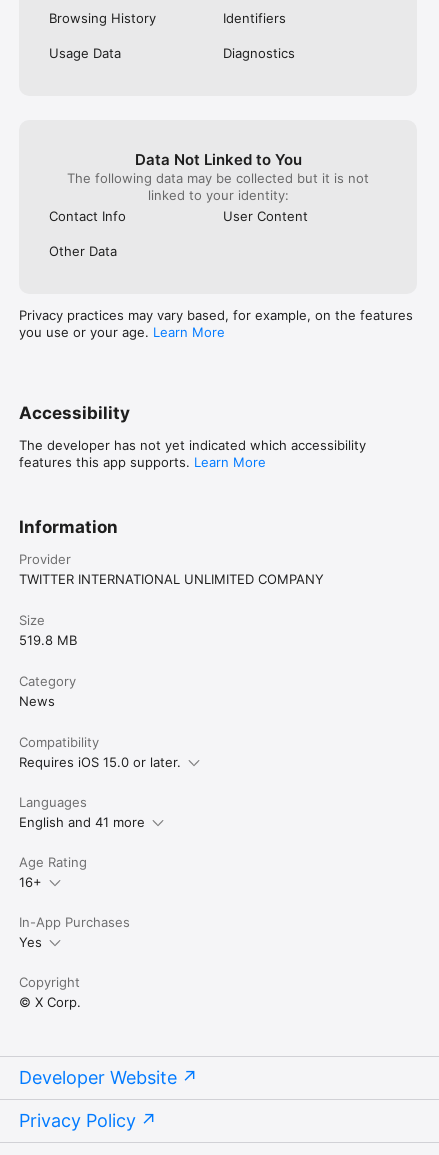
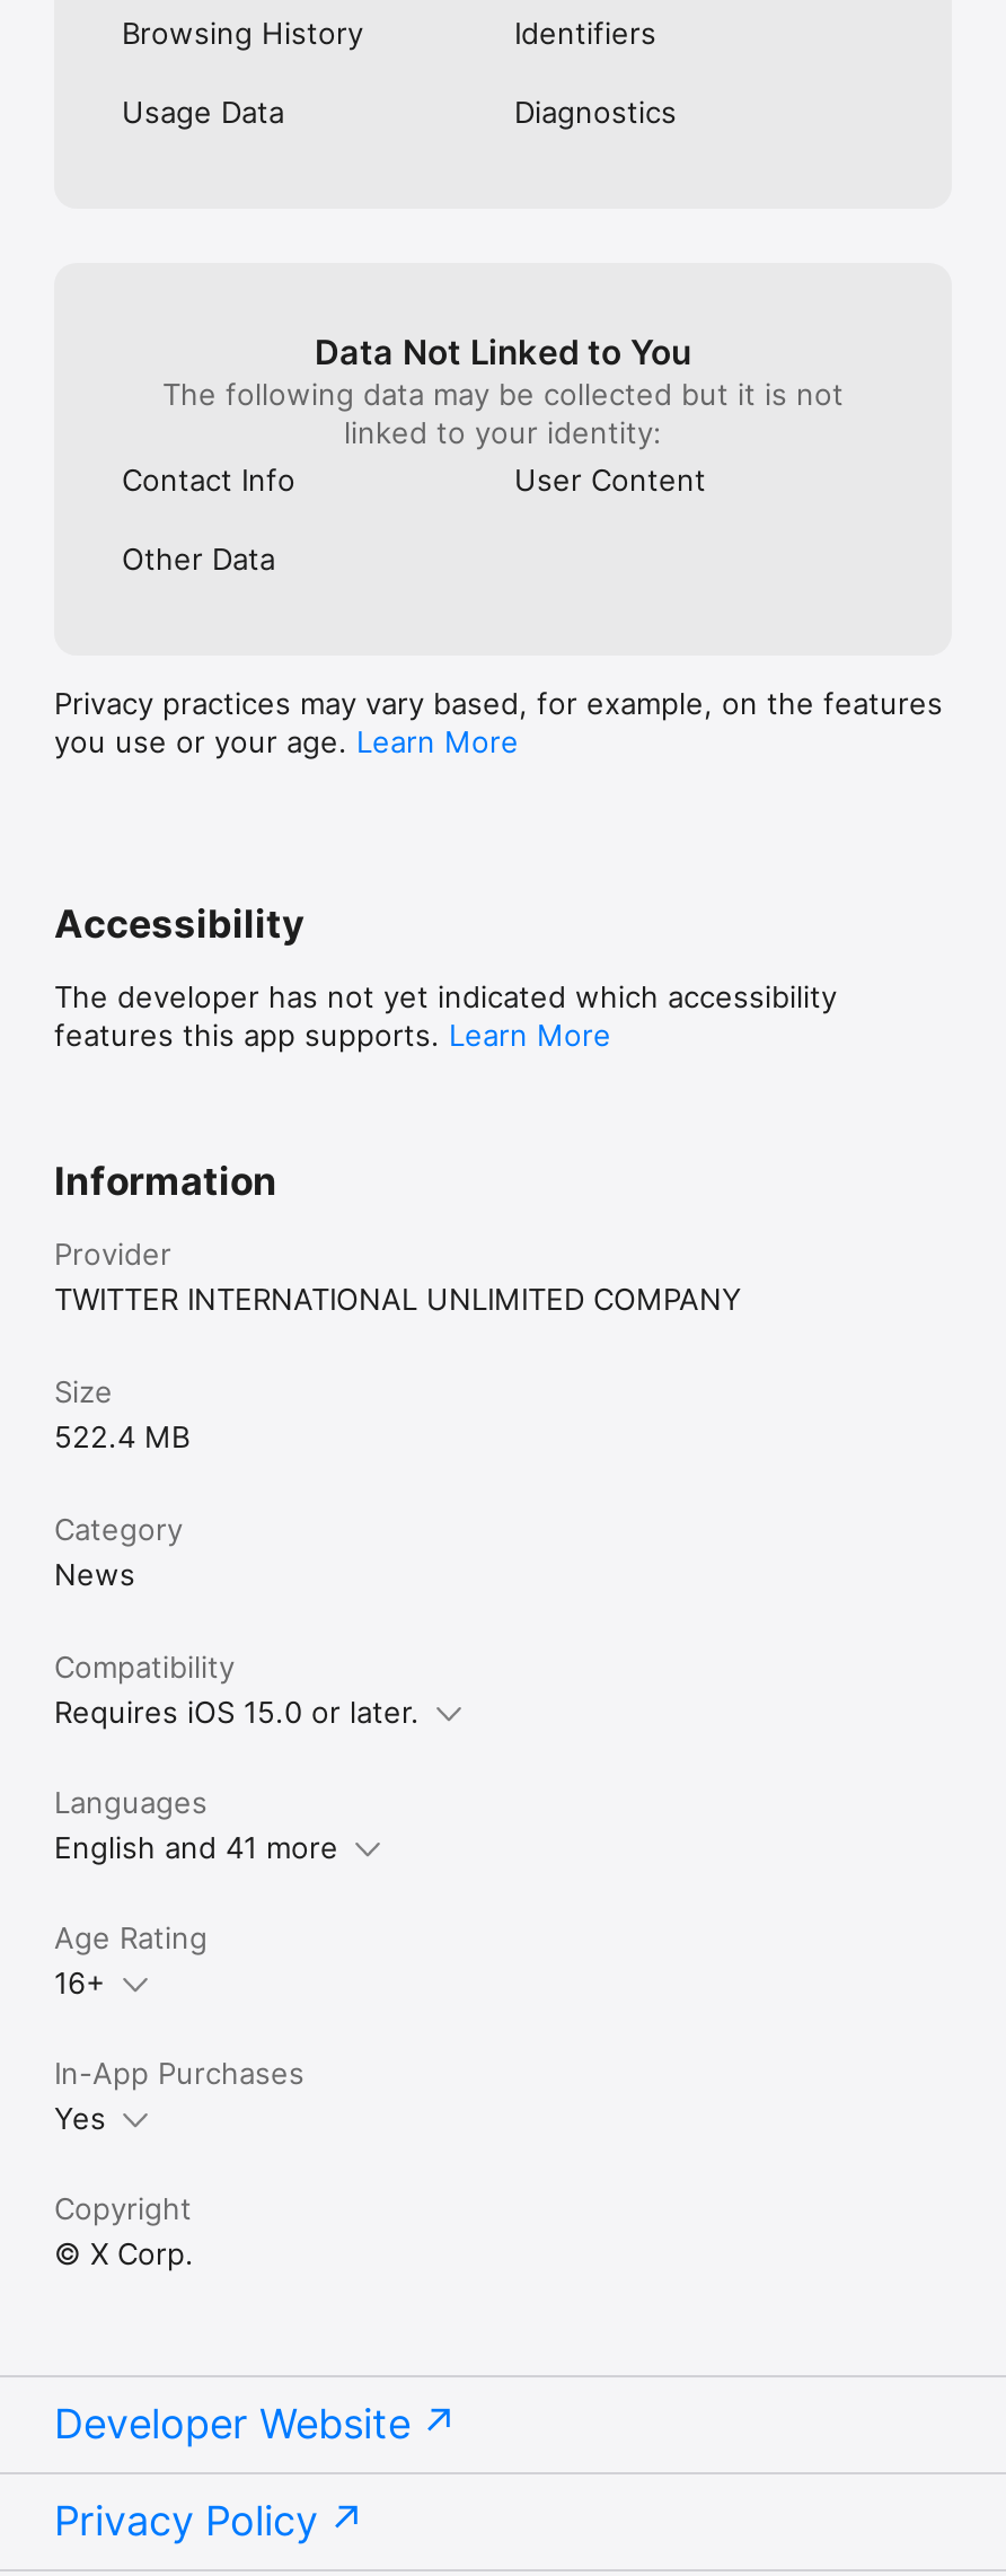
- 519.8 MB
+ 522.4 MB
